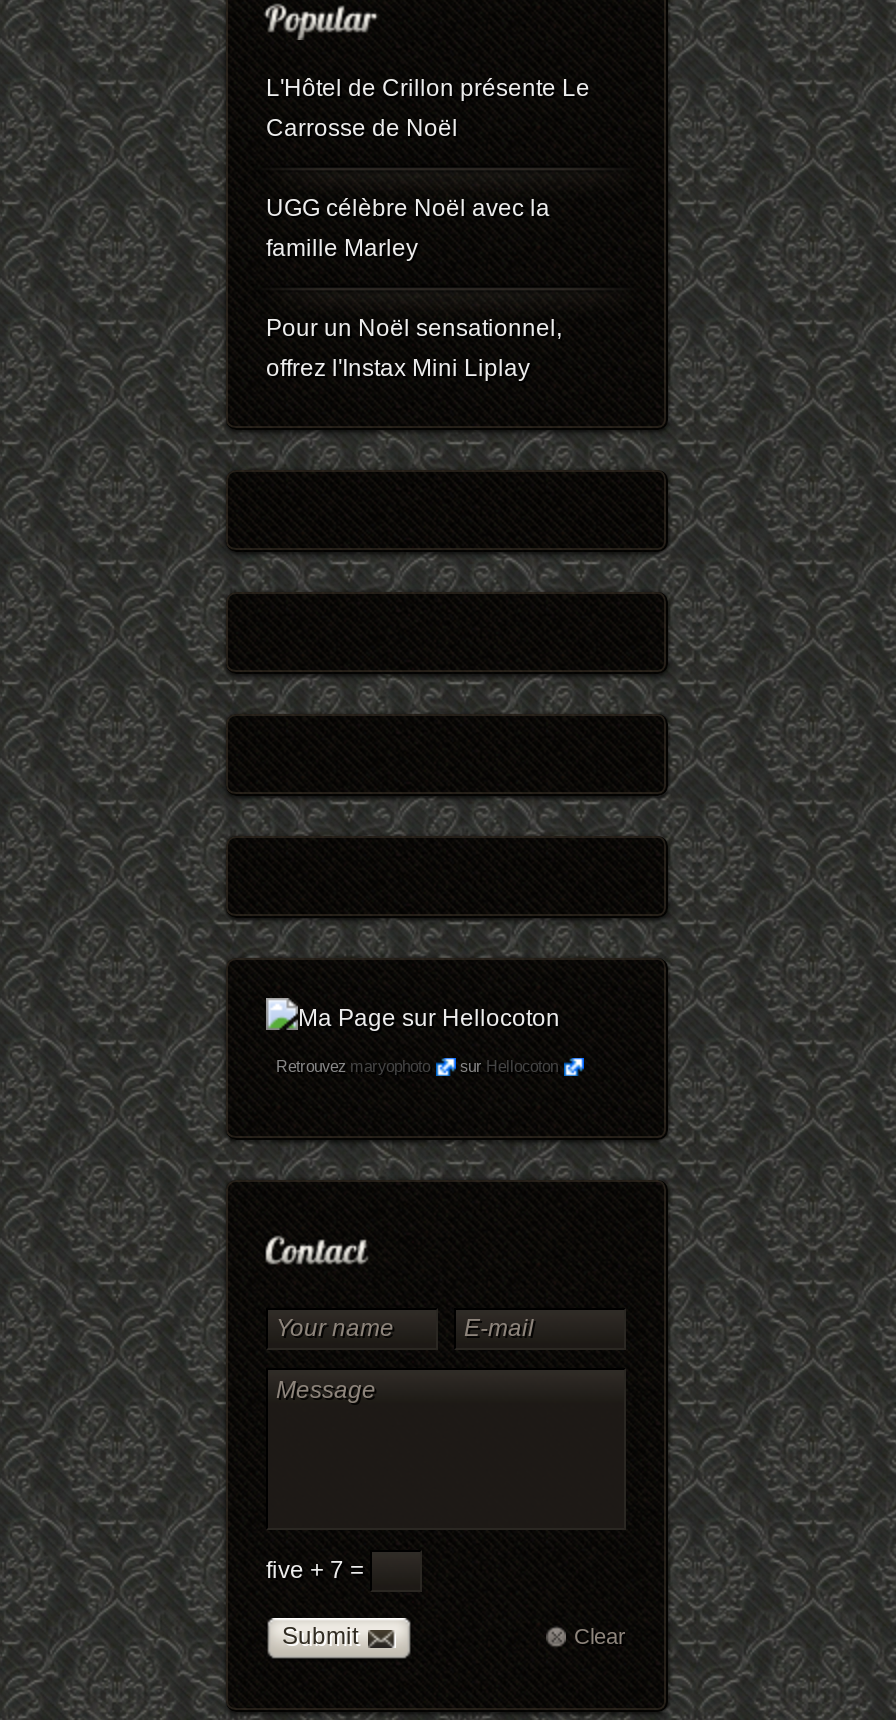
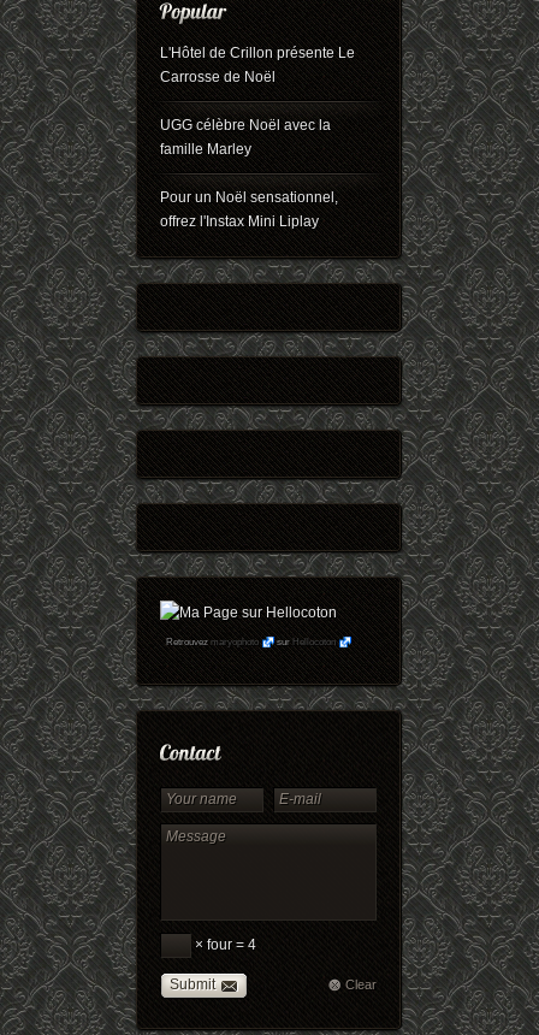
- five + 7 =
+ × four = 4
